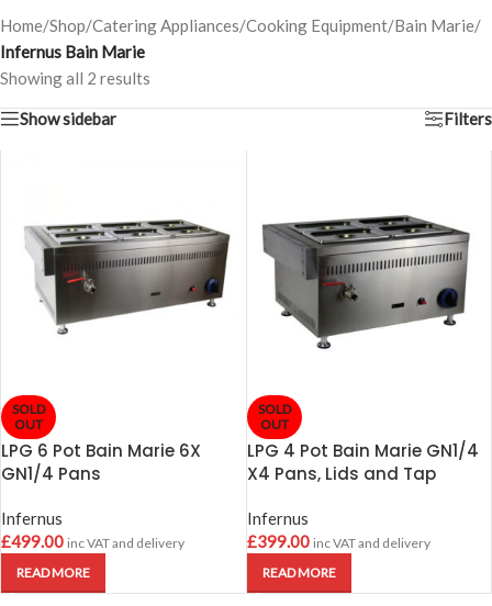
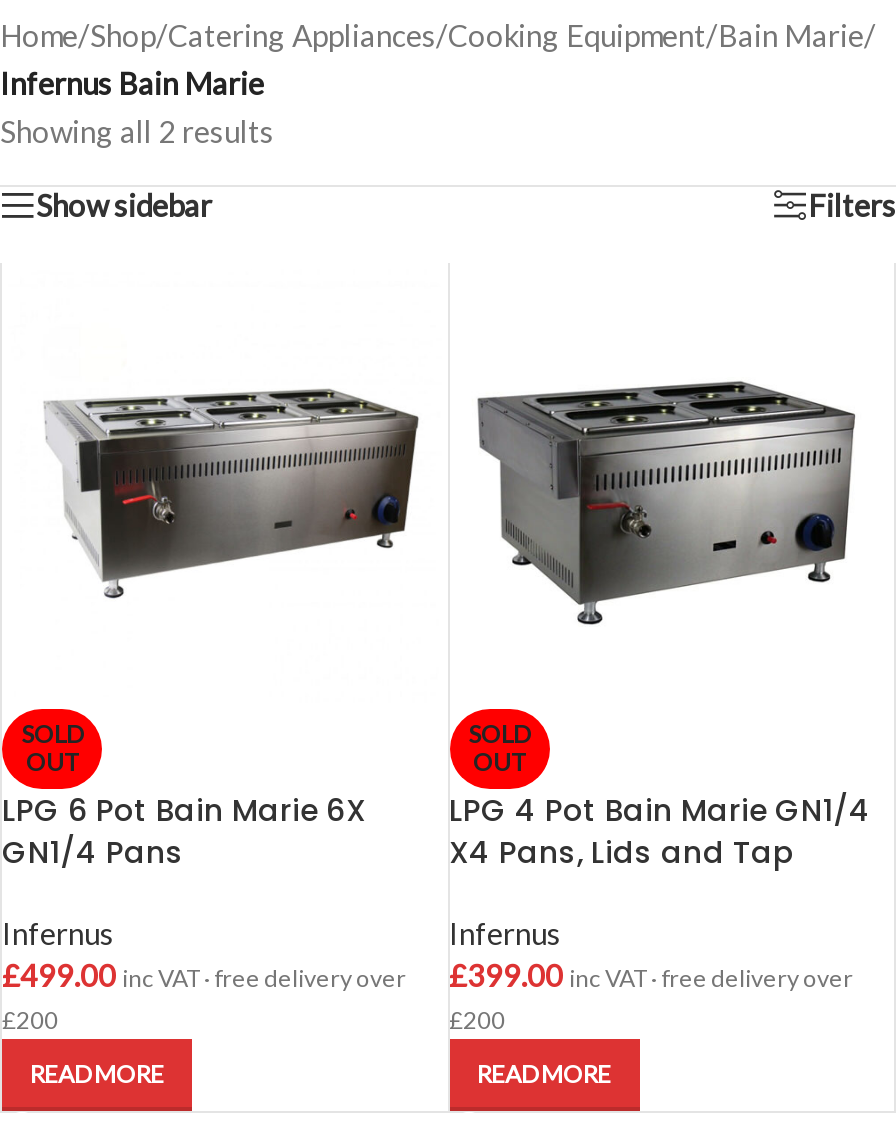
- £499.00 inc VAT and delivery
+ £499.00 inc VAT · free delivery over
+ £200

- £399.00 inc VAT and delivery
+ £399.00 inc VAT · free delivery over
+ £200
